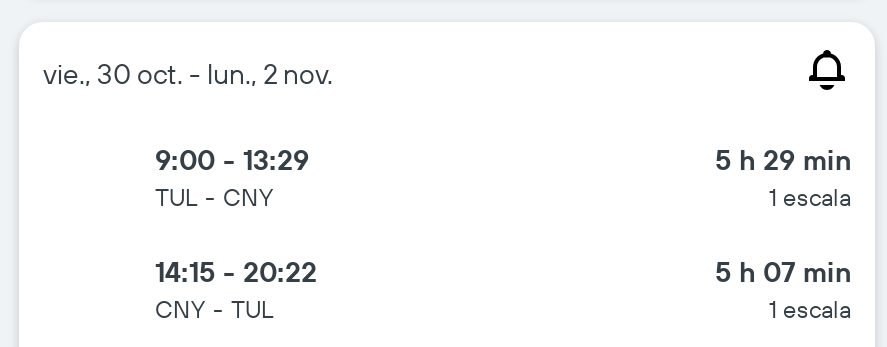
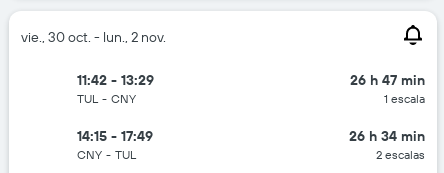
- 9:00 - 13:29
+ 11:42 - 13:29

- 5 h 29 min
+ 26 h 47 min

- 14:15 - 20:22
+ 14:15 - 17:49

- 5 h 07 min
- 1 escala
+ 26 h 34 min
+ 2 escalas
